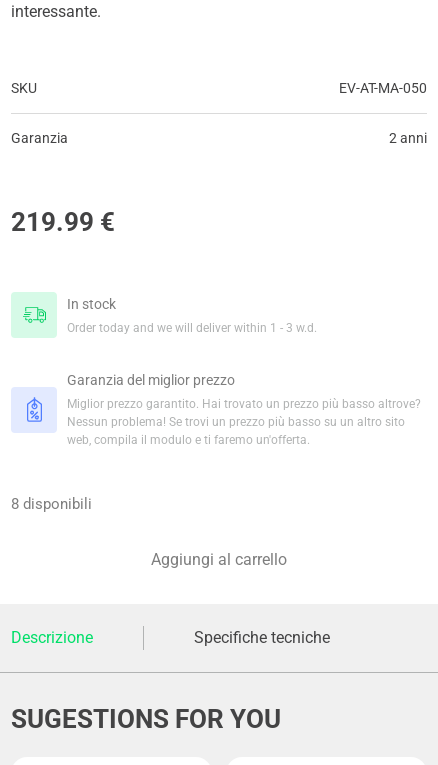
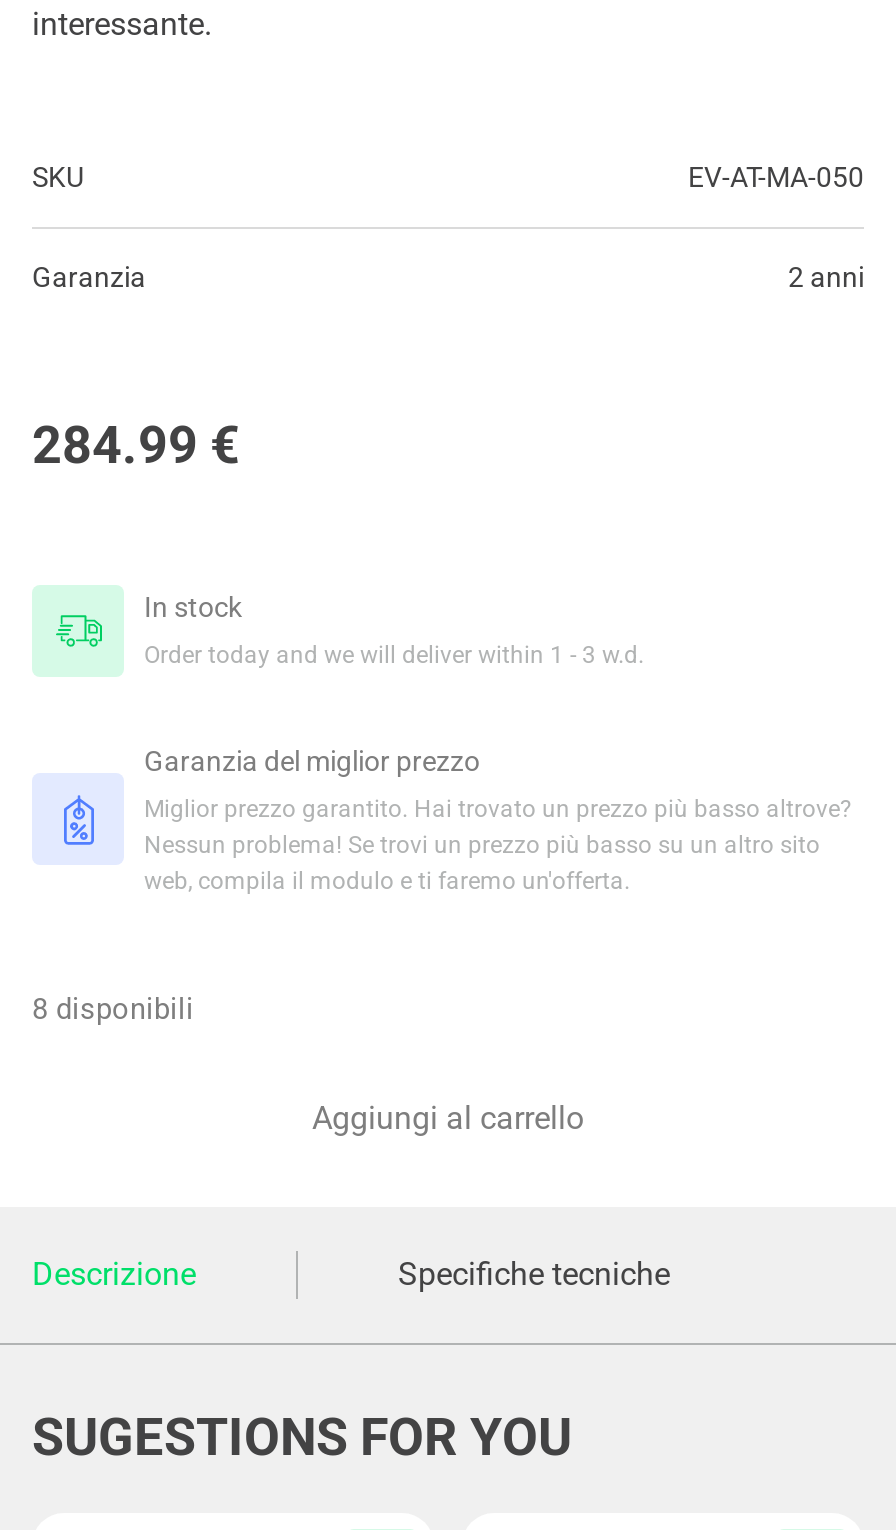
- 219.99 €
+ 284.99 €
